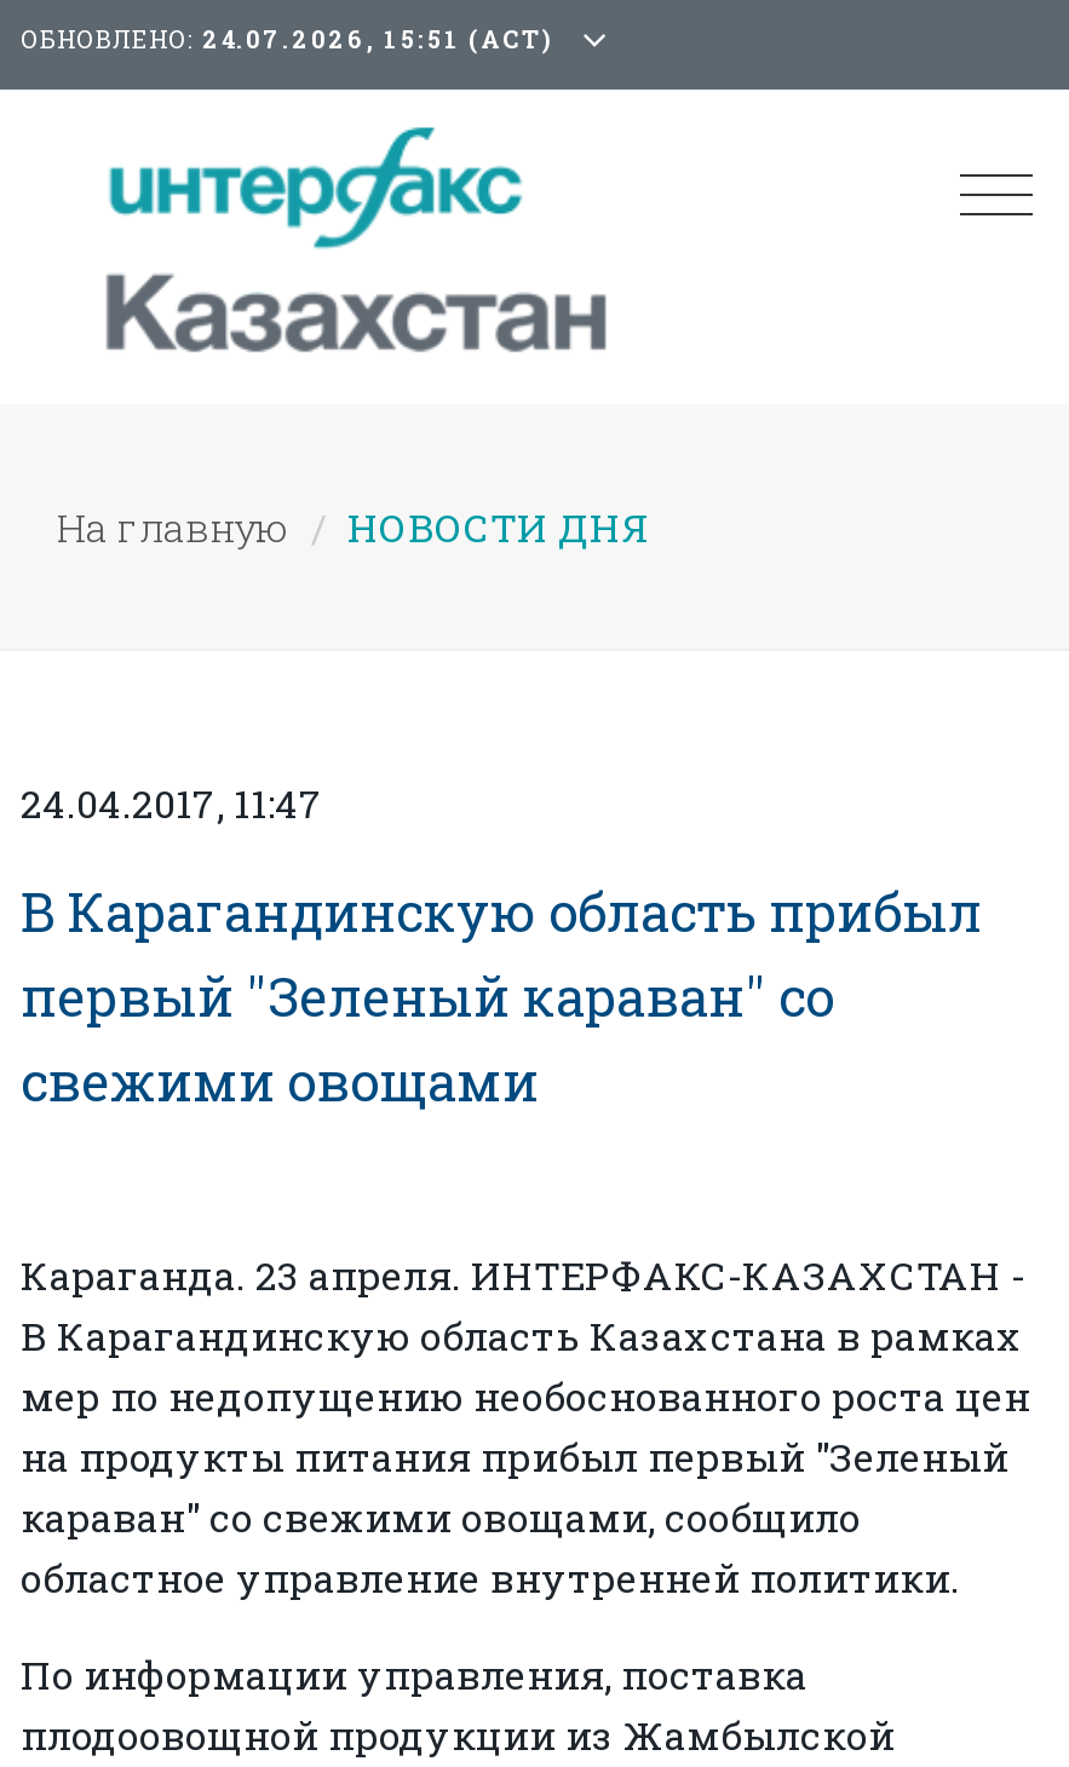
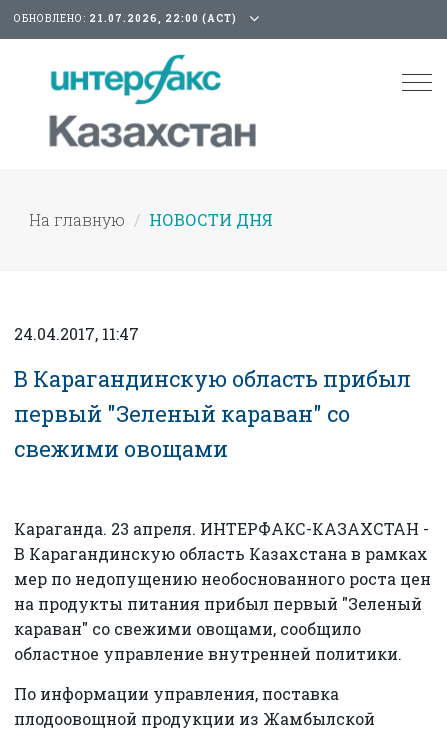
- ОБНОВЛЕНО: 24.07.2026, 15:51 (АСТ)
+ ОБНОВЛЕНО: 21.07.2026, 22:00 (АСТ)
